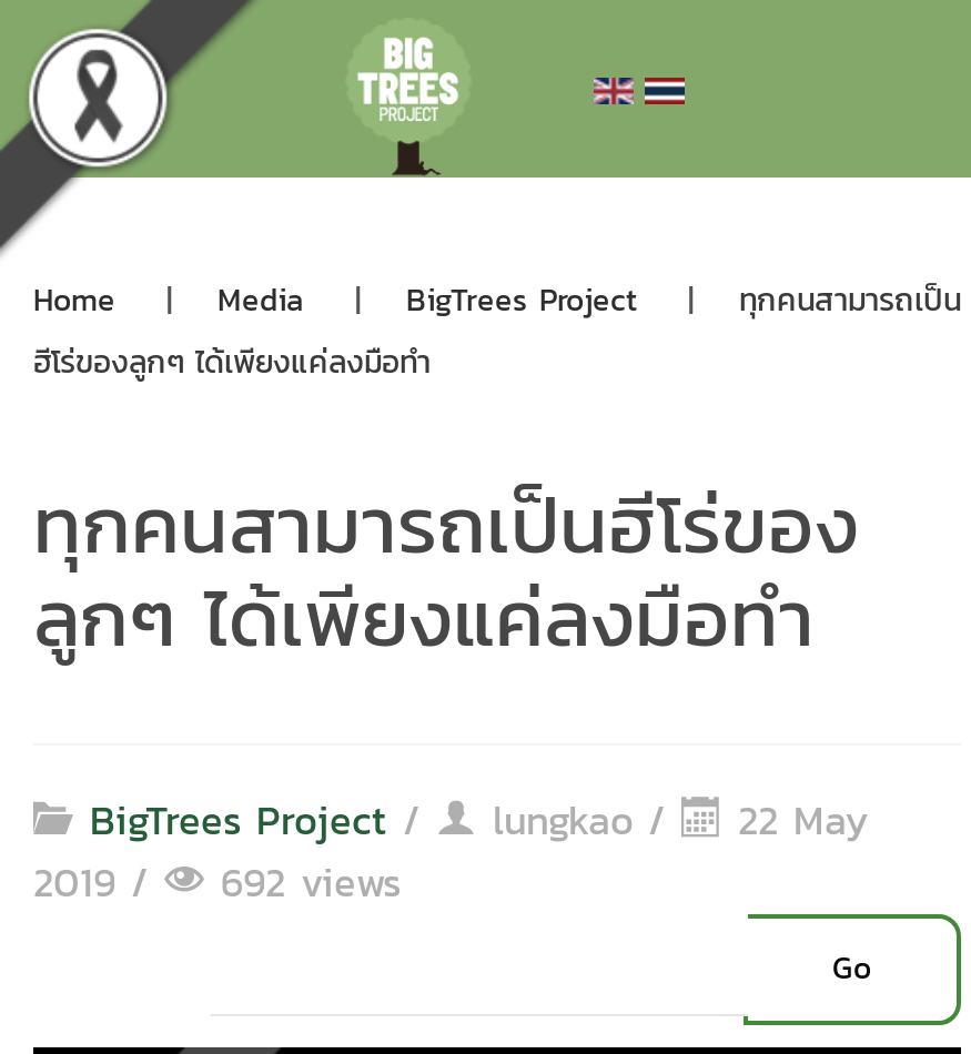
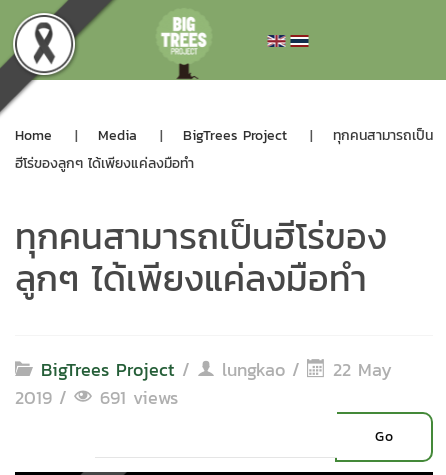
- 2019 / 692 views
+ 2019 / 691 views
